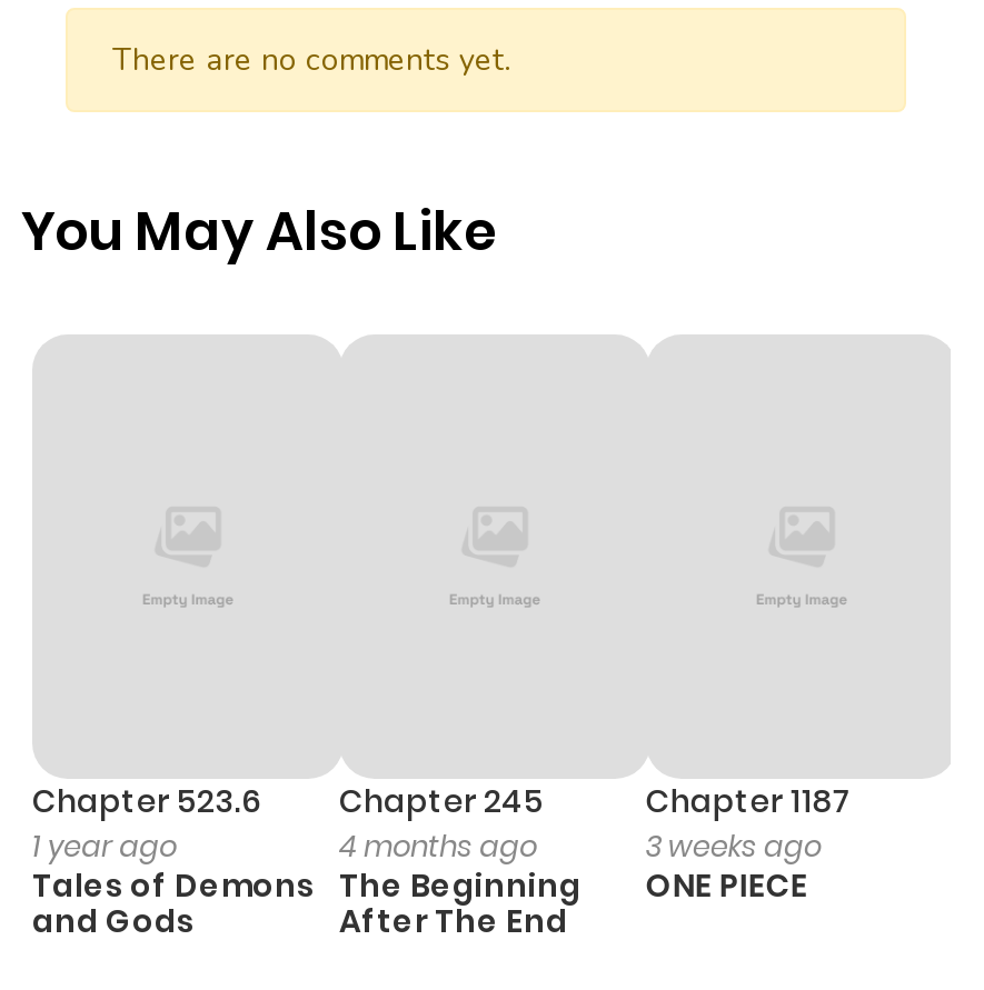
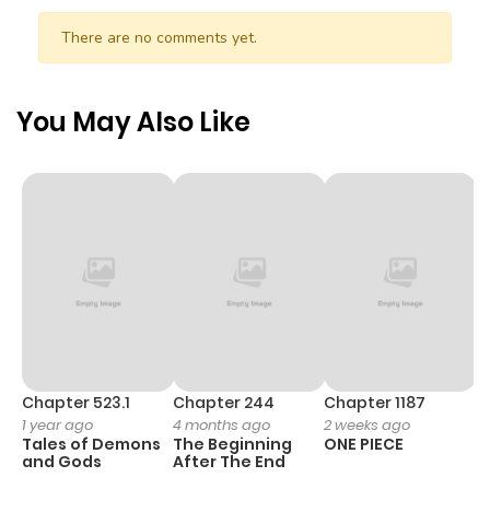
- Chapter 523.6
+ Chapter 523.1

- Chapter 245
+ Chapter 244

- 3 weeks ago
+ 2 weeks ago
